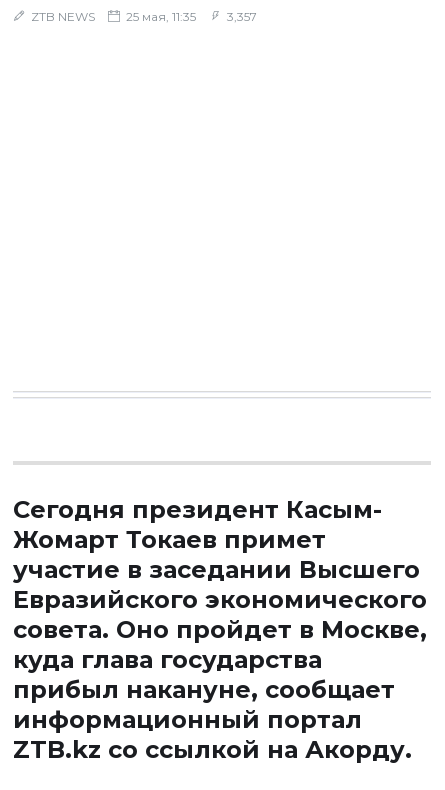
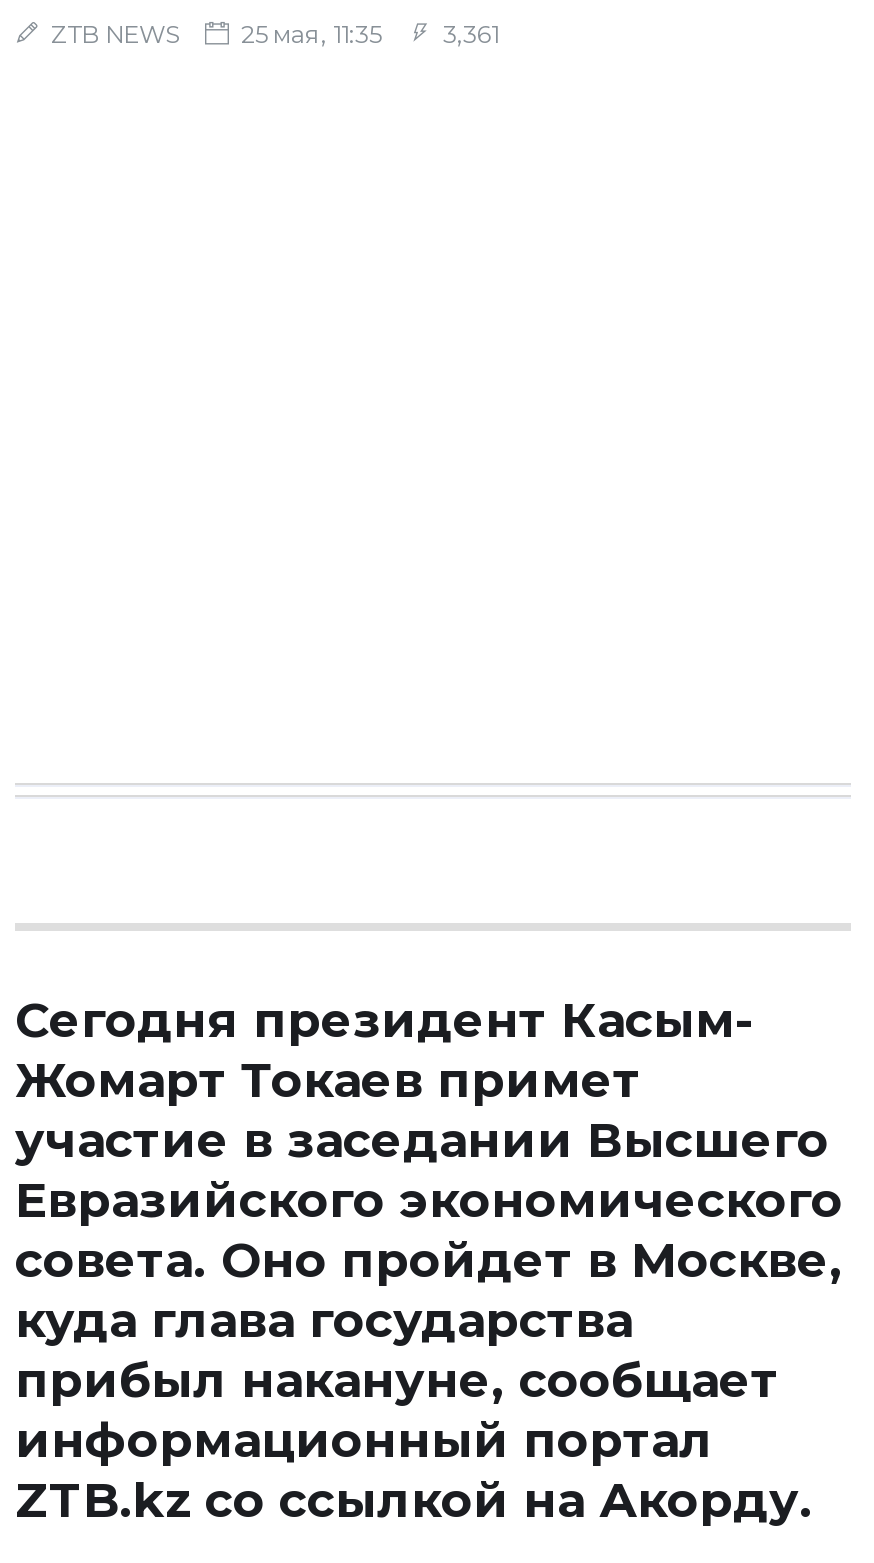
- 3,357
+ 3,361
